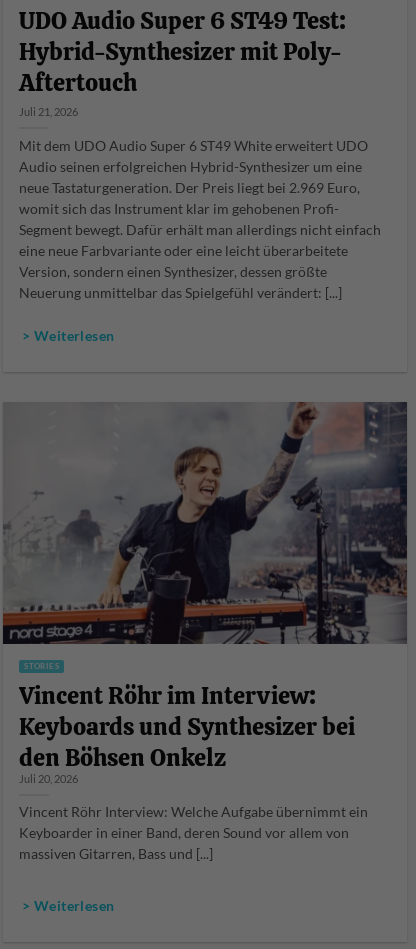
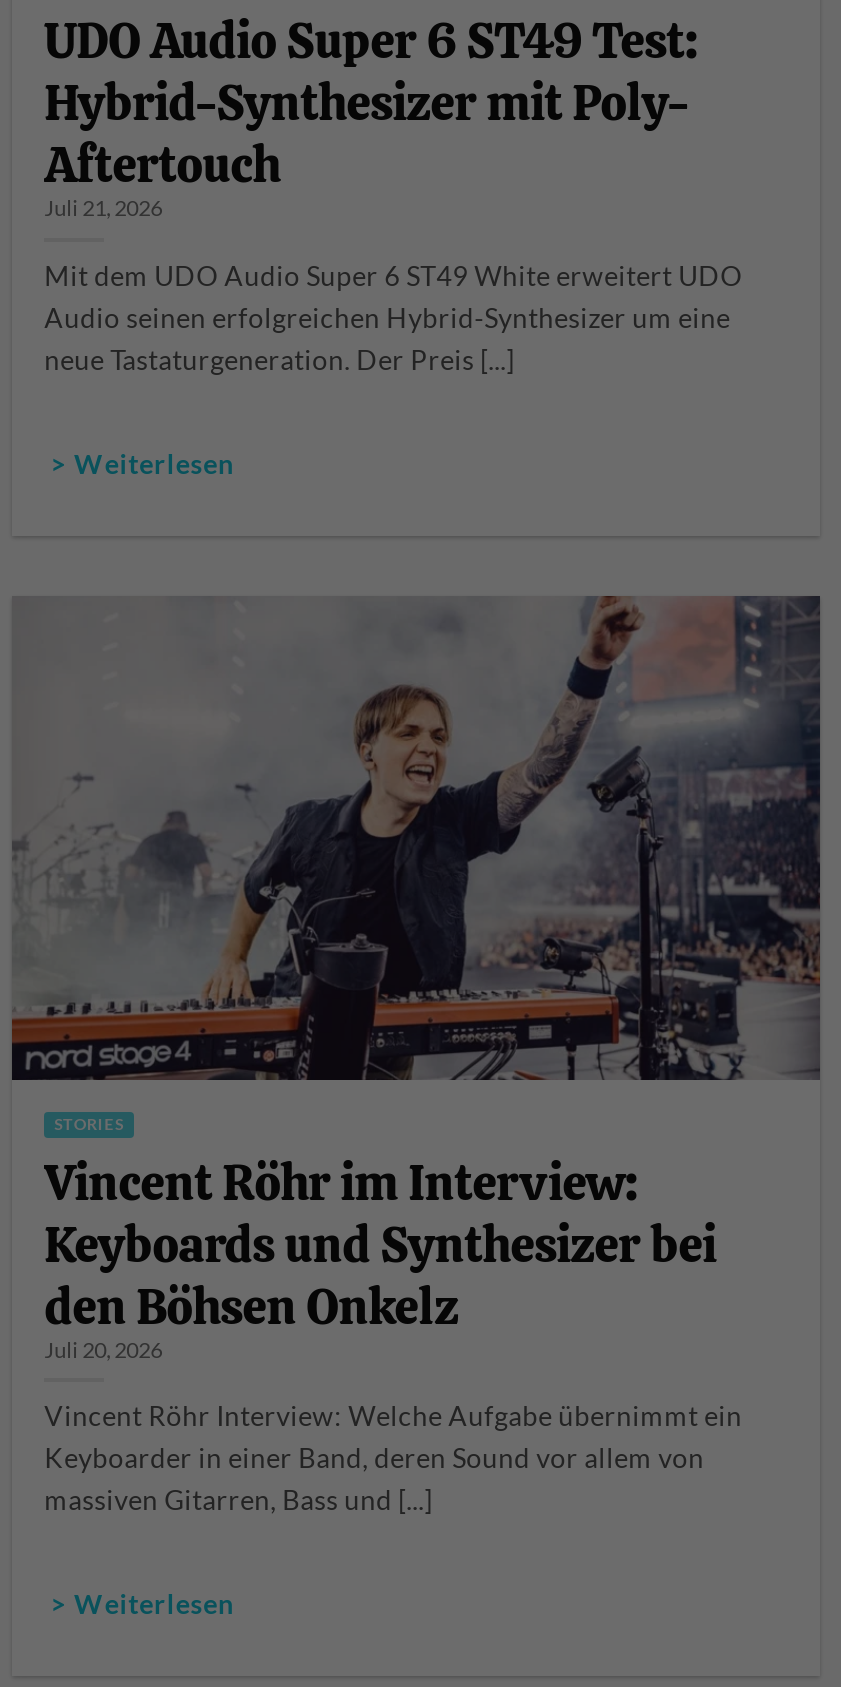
- neue Tastaturgeneration. Der Preis liegt bei 2.969 Euro,
- womit sich das Instrument klar im gehobenen Profi-
- Segment bewegt. Dafür erhält man allerdings nicht einfach
- eine neue Farbvariante oder eine leicht überarbeitete
- Version, sondern einen Synthesizer, dessen größte
- Neuerung unmittelbar das Spielgefühl verändert: [...]
+ neue Tastaturgeneration. Der Preis [...]
